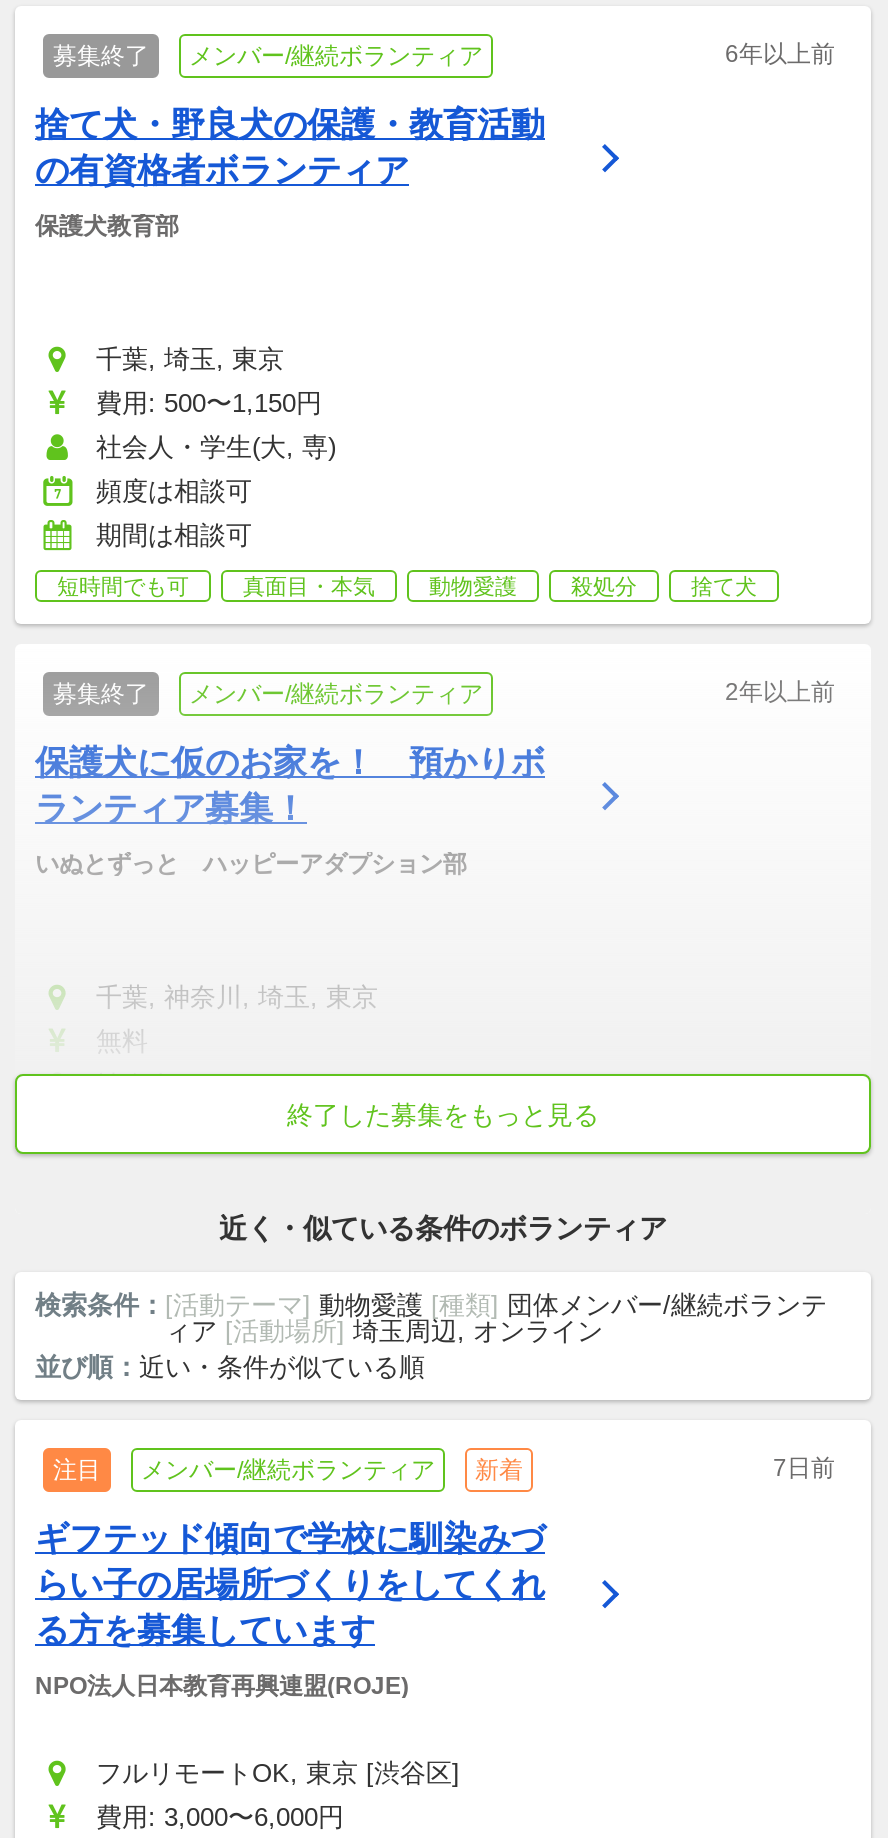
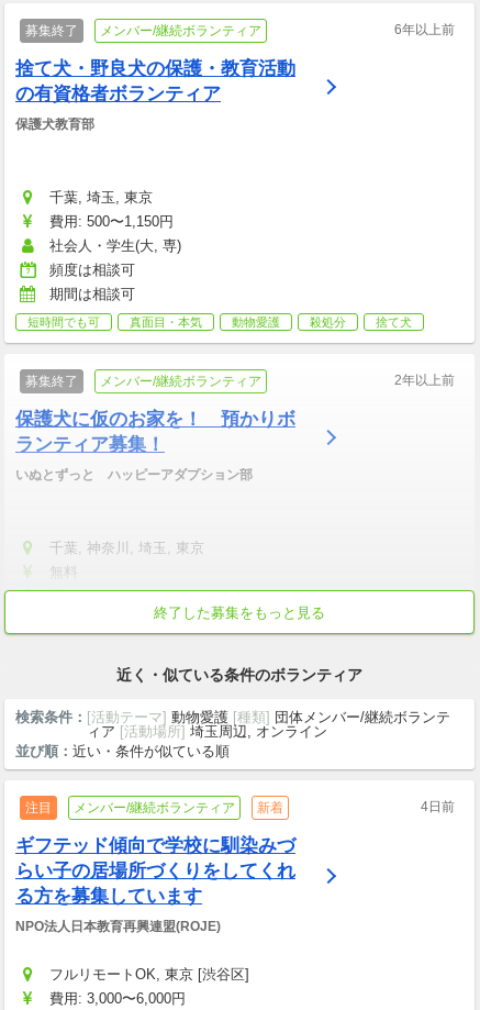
- 7日前
+ 4日前
